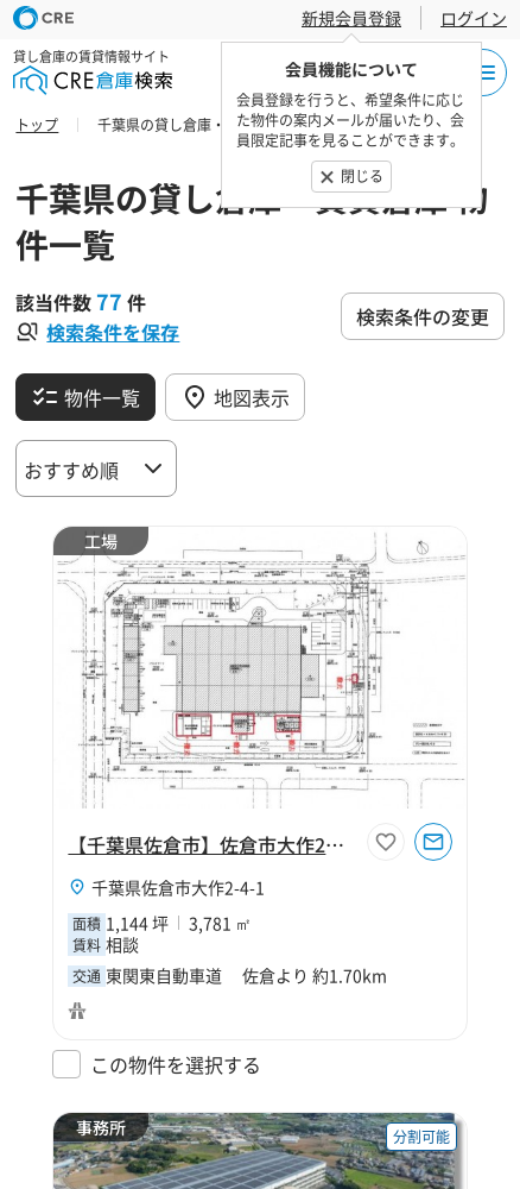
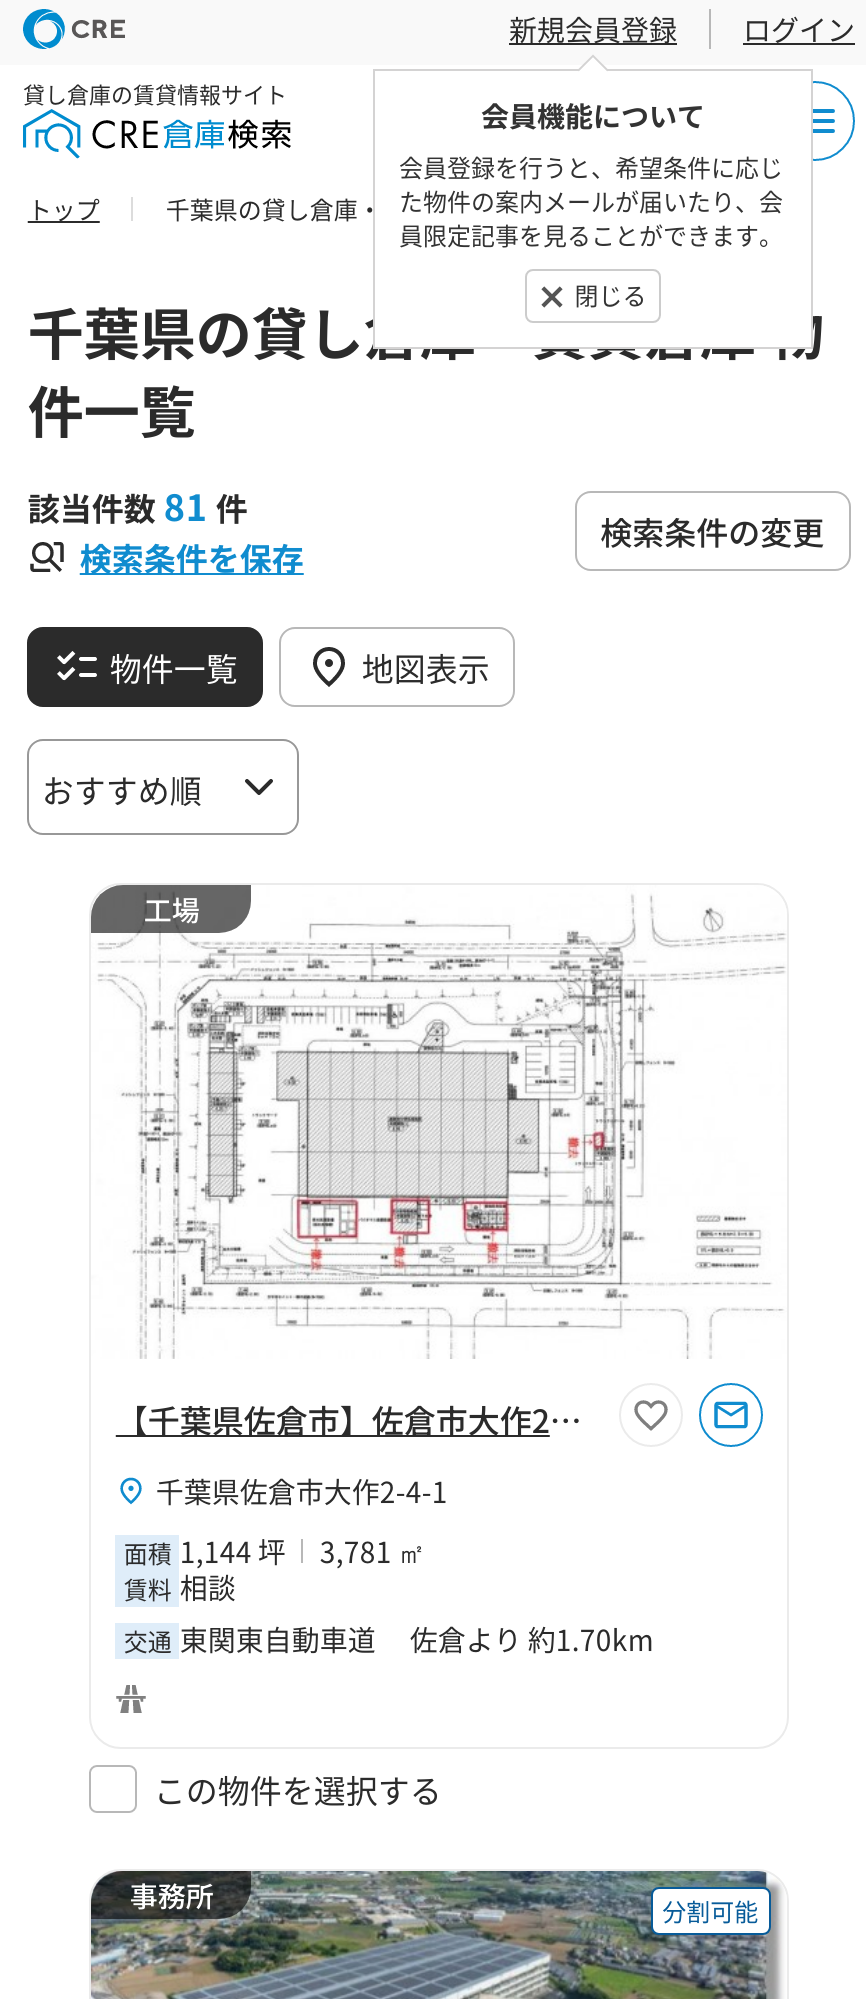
- 該当件数77件
+ 該当件数81件
